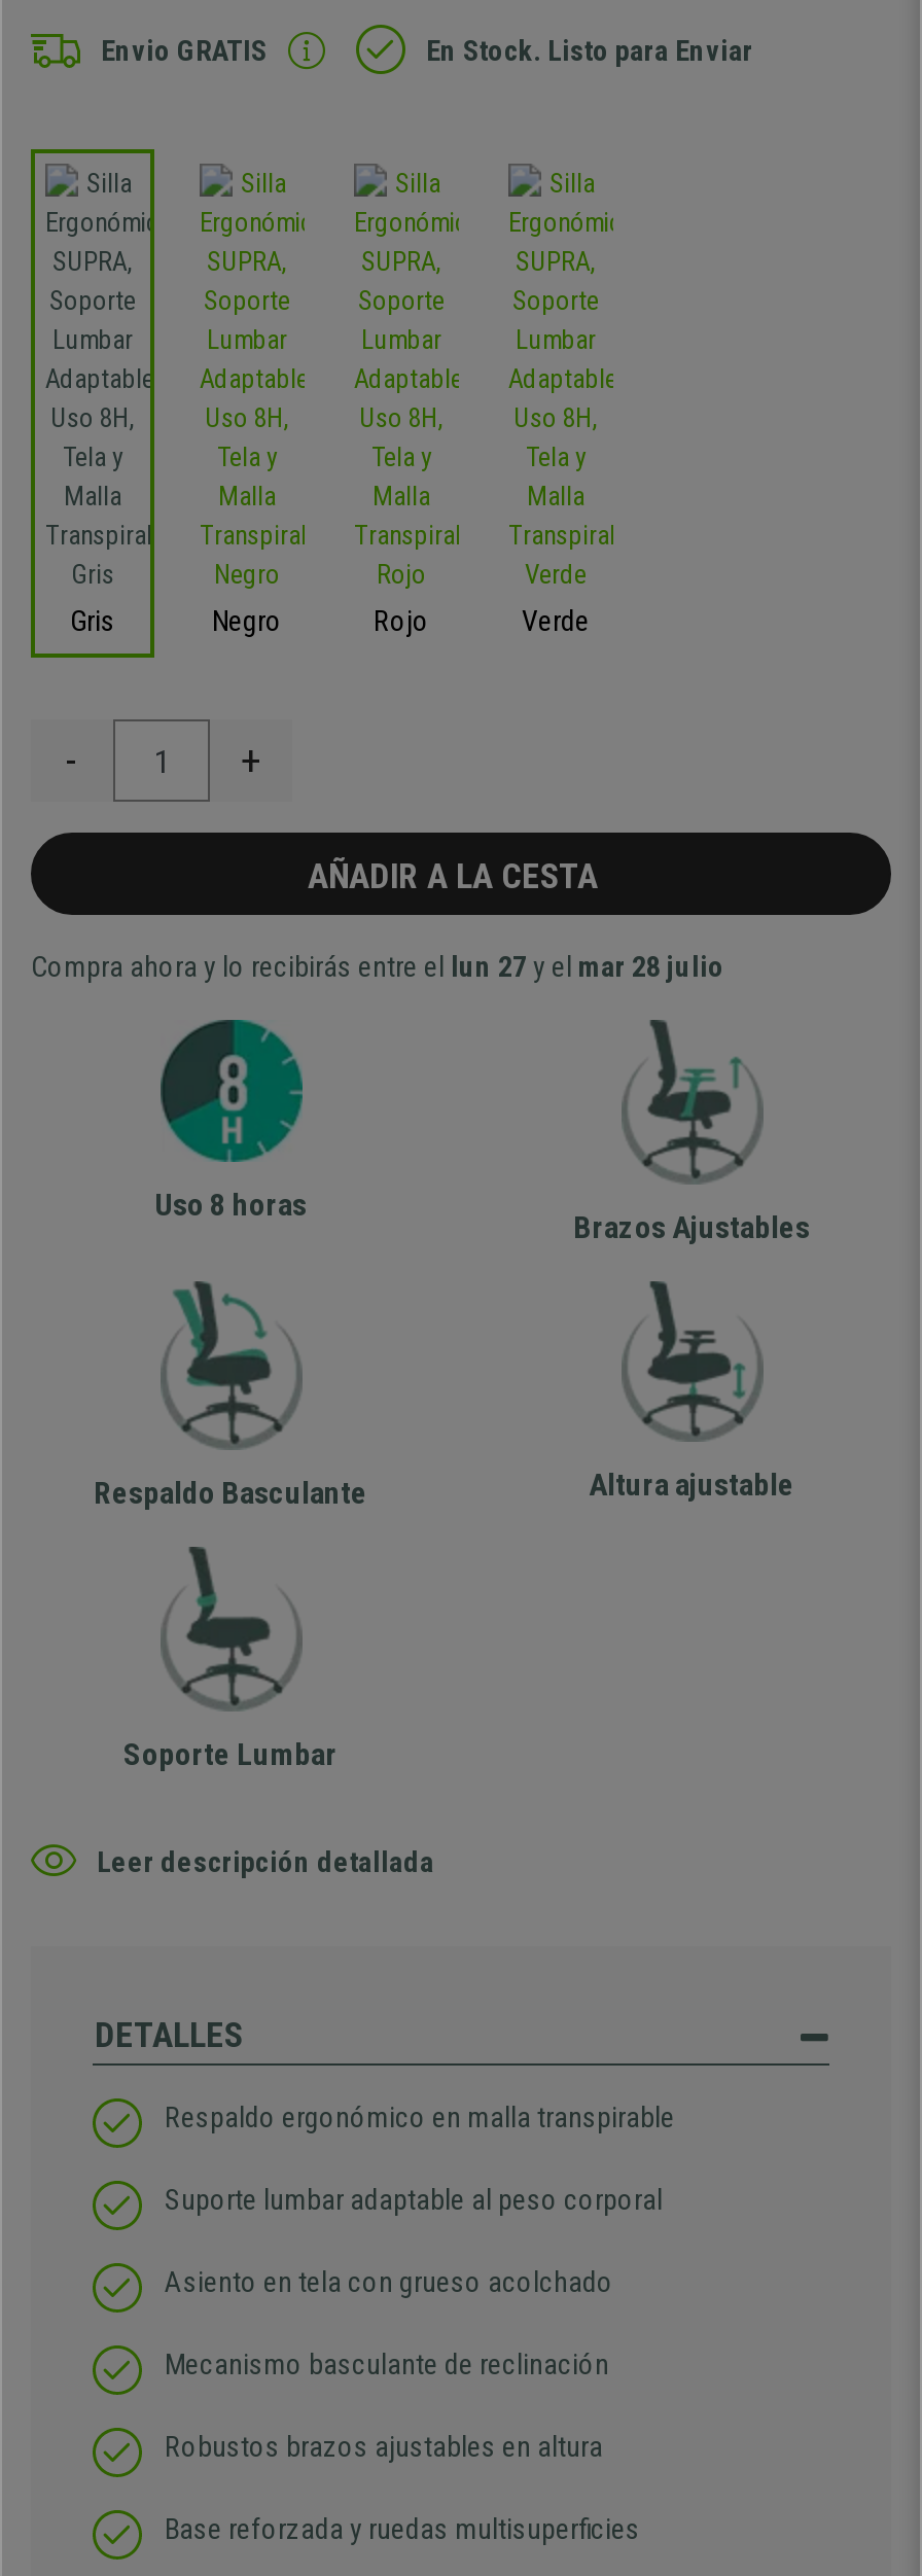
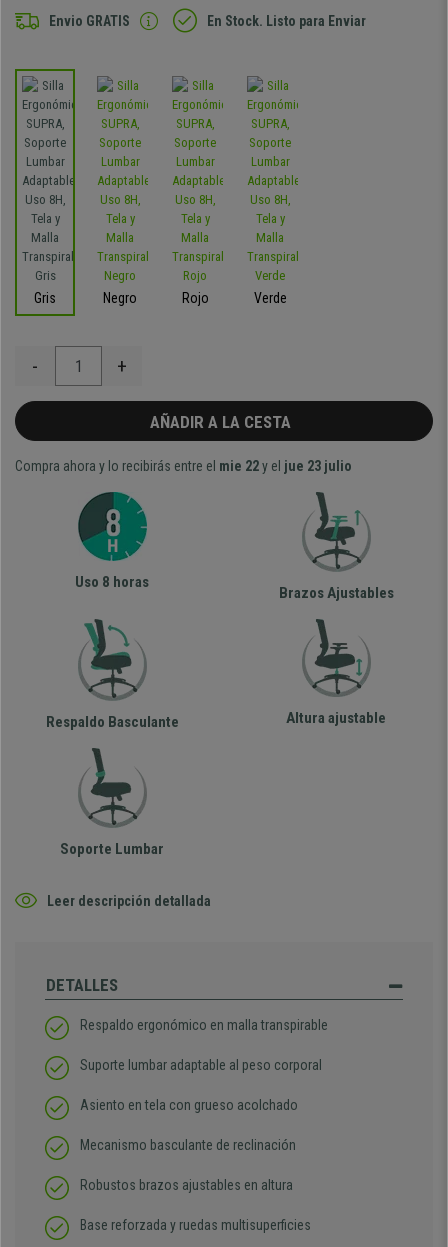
- Compra ahora y lo recibirás entre el lun 27 y el mar 28 julio
+ Compra ahora y lo recibirás entre el mie 22 y el jue 23 julio
